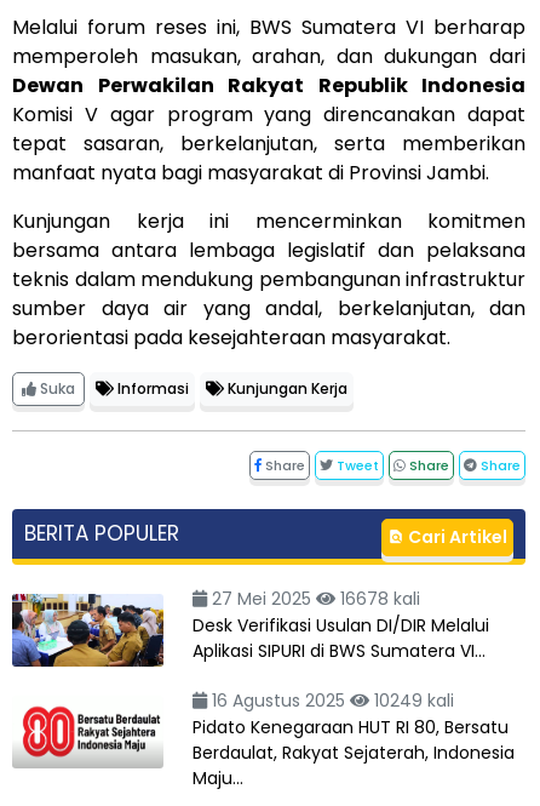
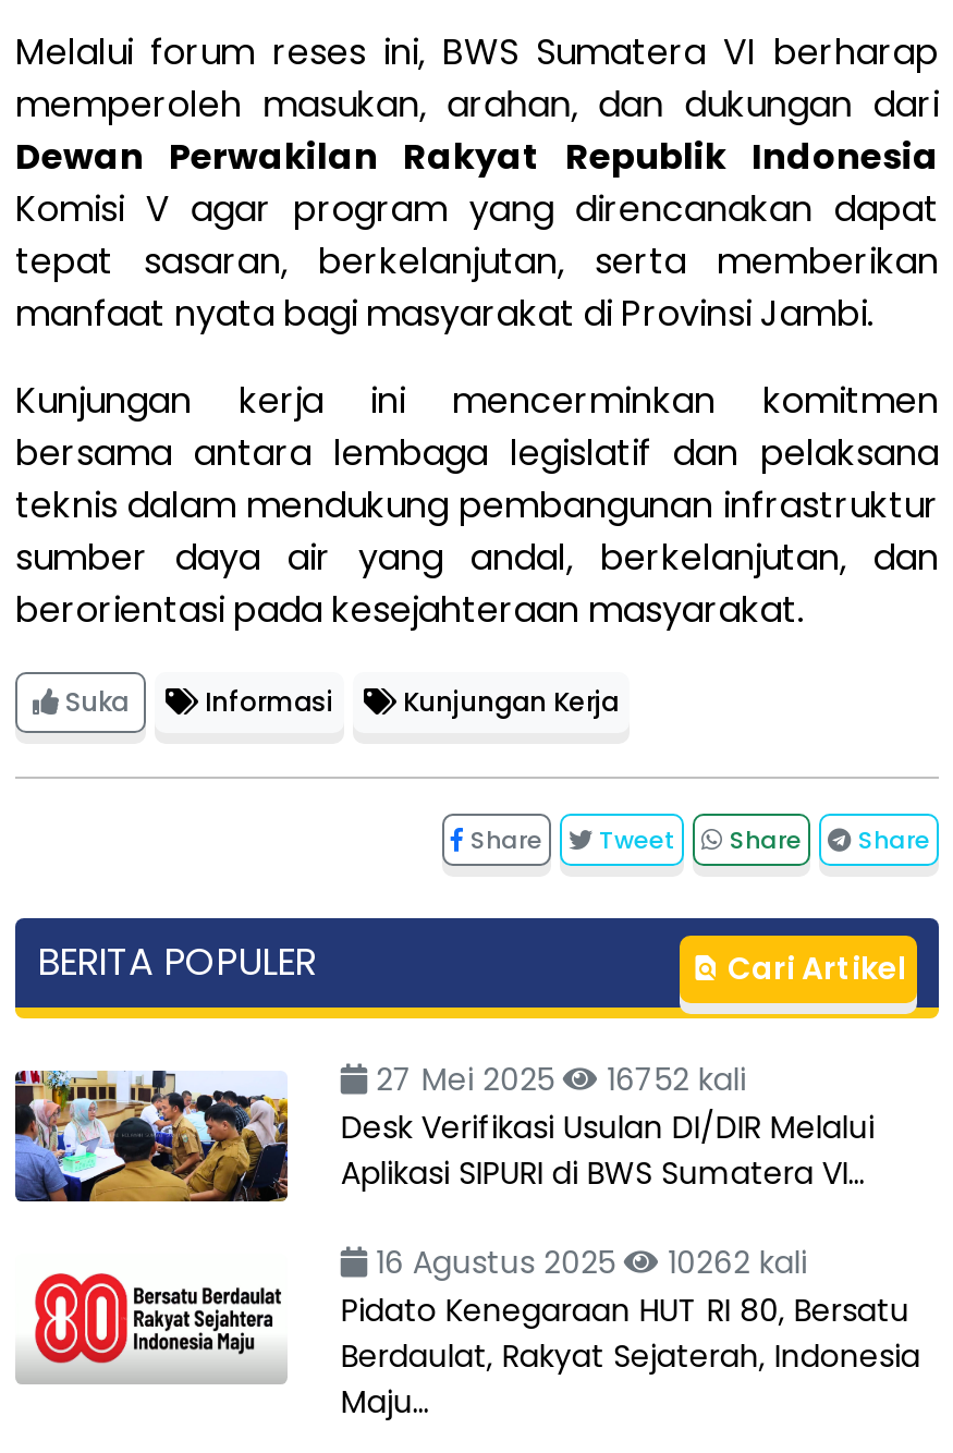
- 27 Mei 2025 16678 kali
+ 27 Mei 2025 16752 kali

- 10249 kali
+ 10262 kali
